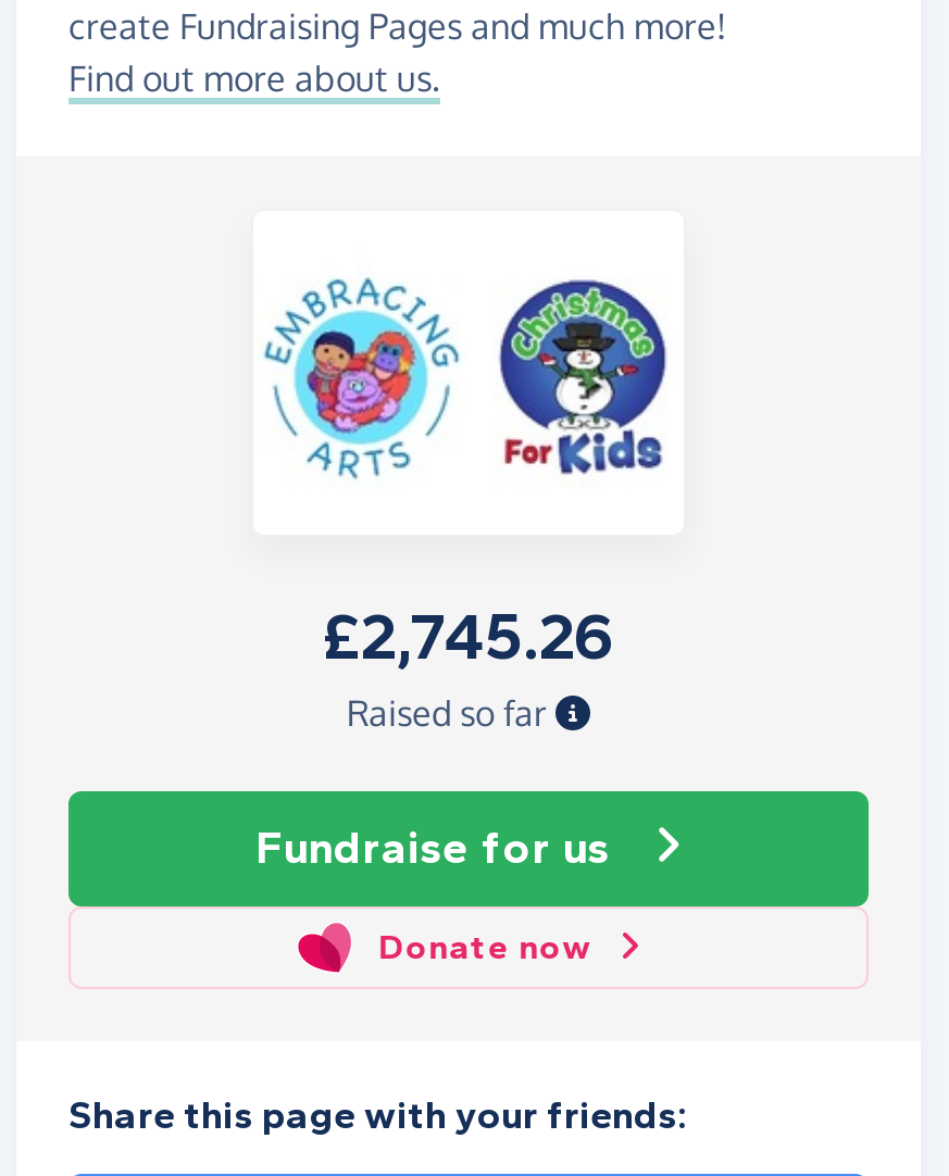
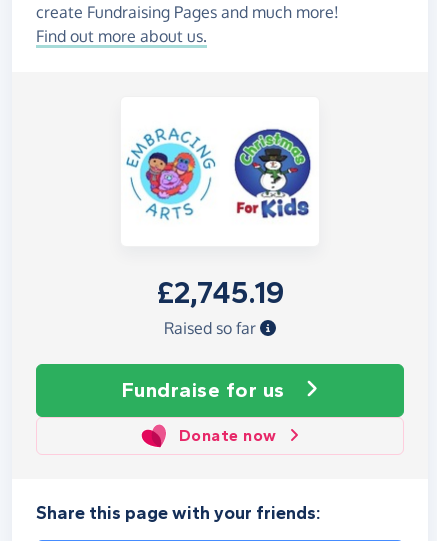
- £2,745.26
+ £2,745.19
